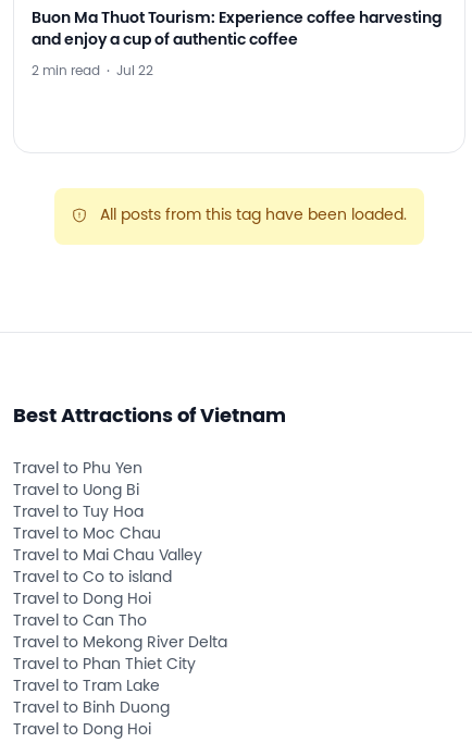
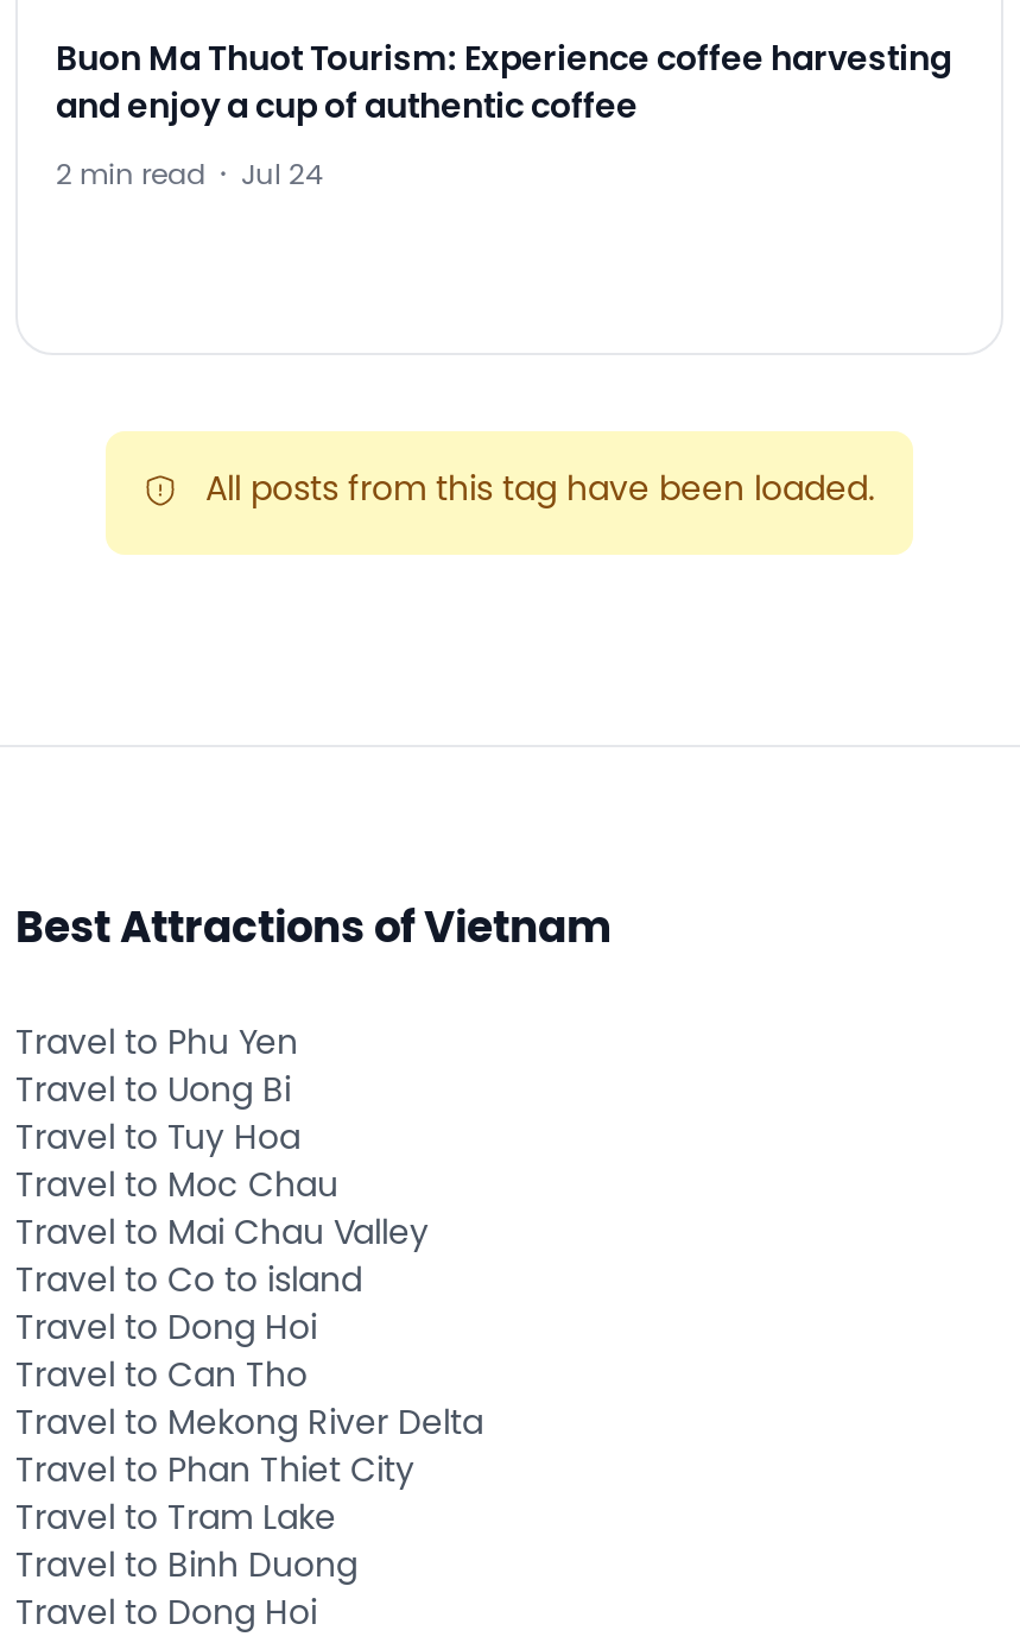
- 2 min read · Jul 22
+ 2 min read · Jul 24
